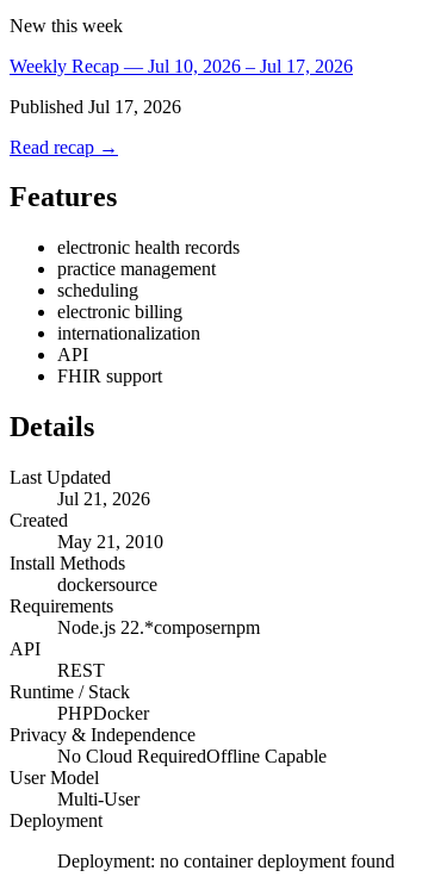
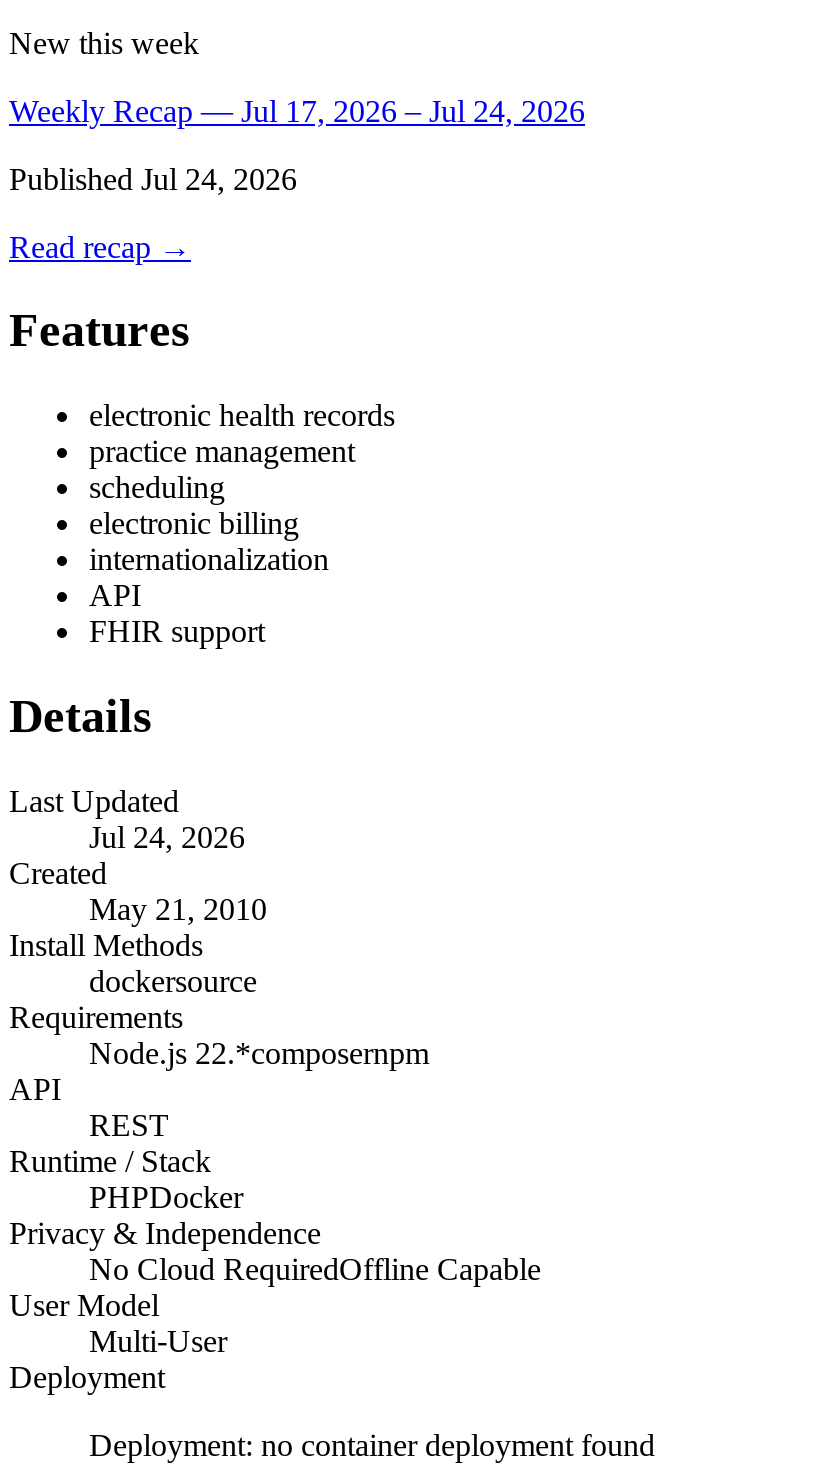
- Weekly Recap — Jul 10, 2026 – Jul 17, 2026
+ Weekly Recap — Jul 17, 2026 – Jul 24, 2026

- Published Jul 17, 2026
+ Published Jul 24, 2026

- Jul 21, 2026
+ Jul 24, 2026
